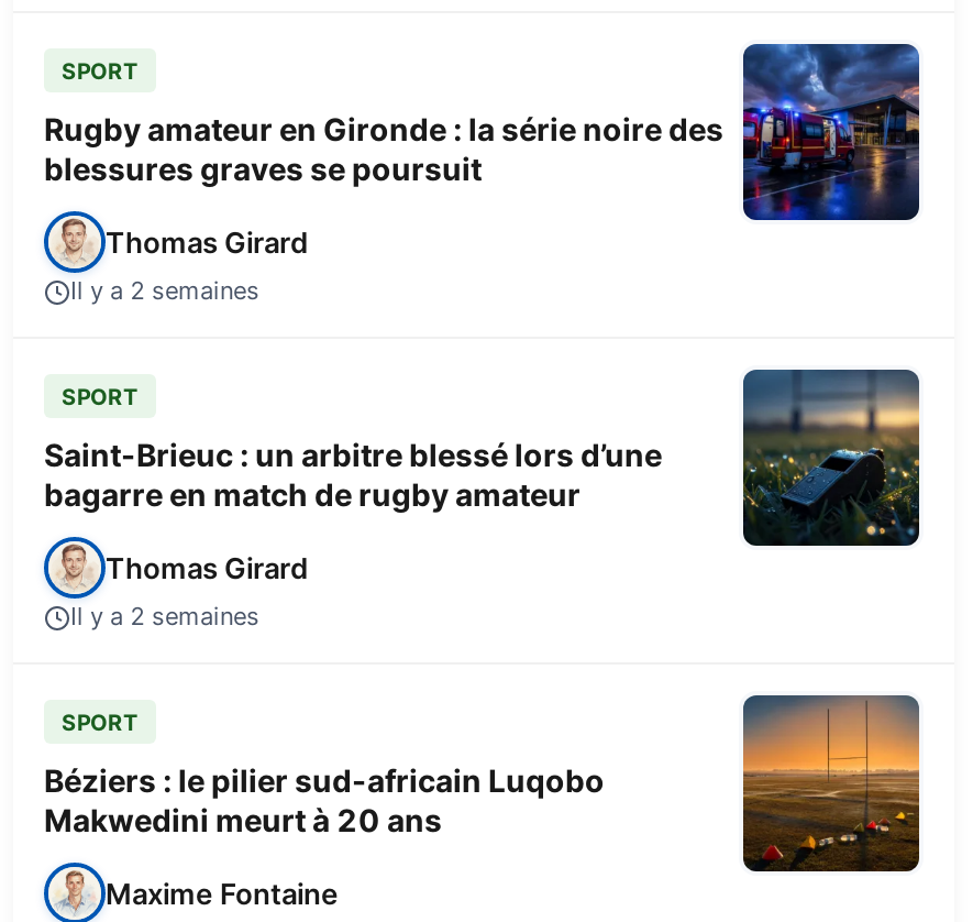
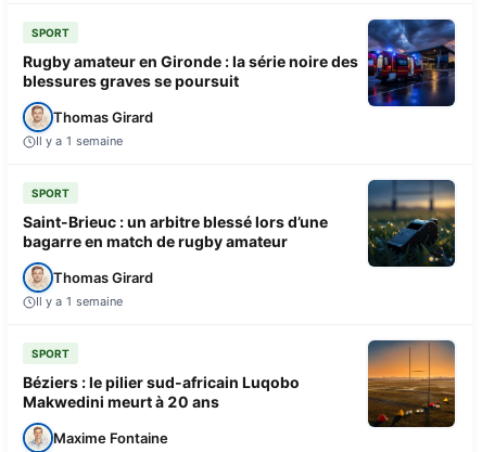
- Il y a 2 semaines
+ Il y a 1 semaine

- Il y a 2 semaines
+ Il y a 1 semaine
